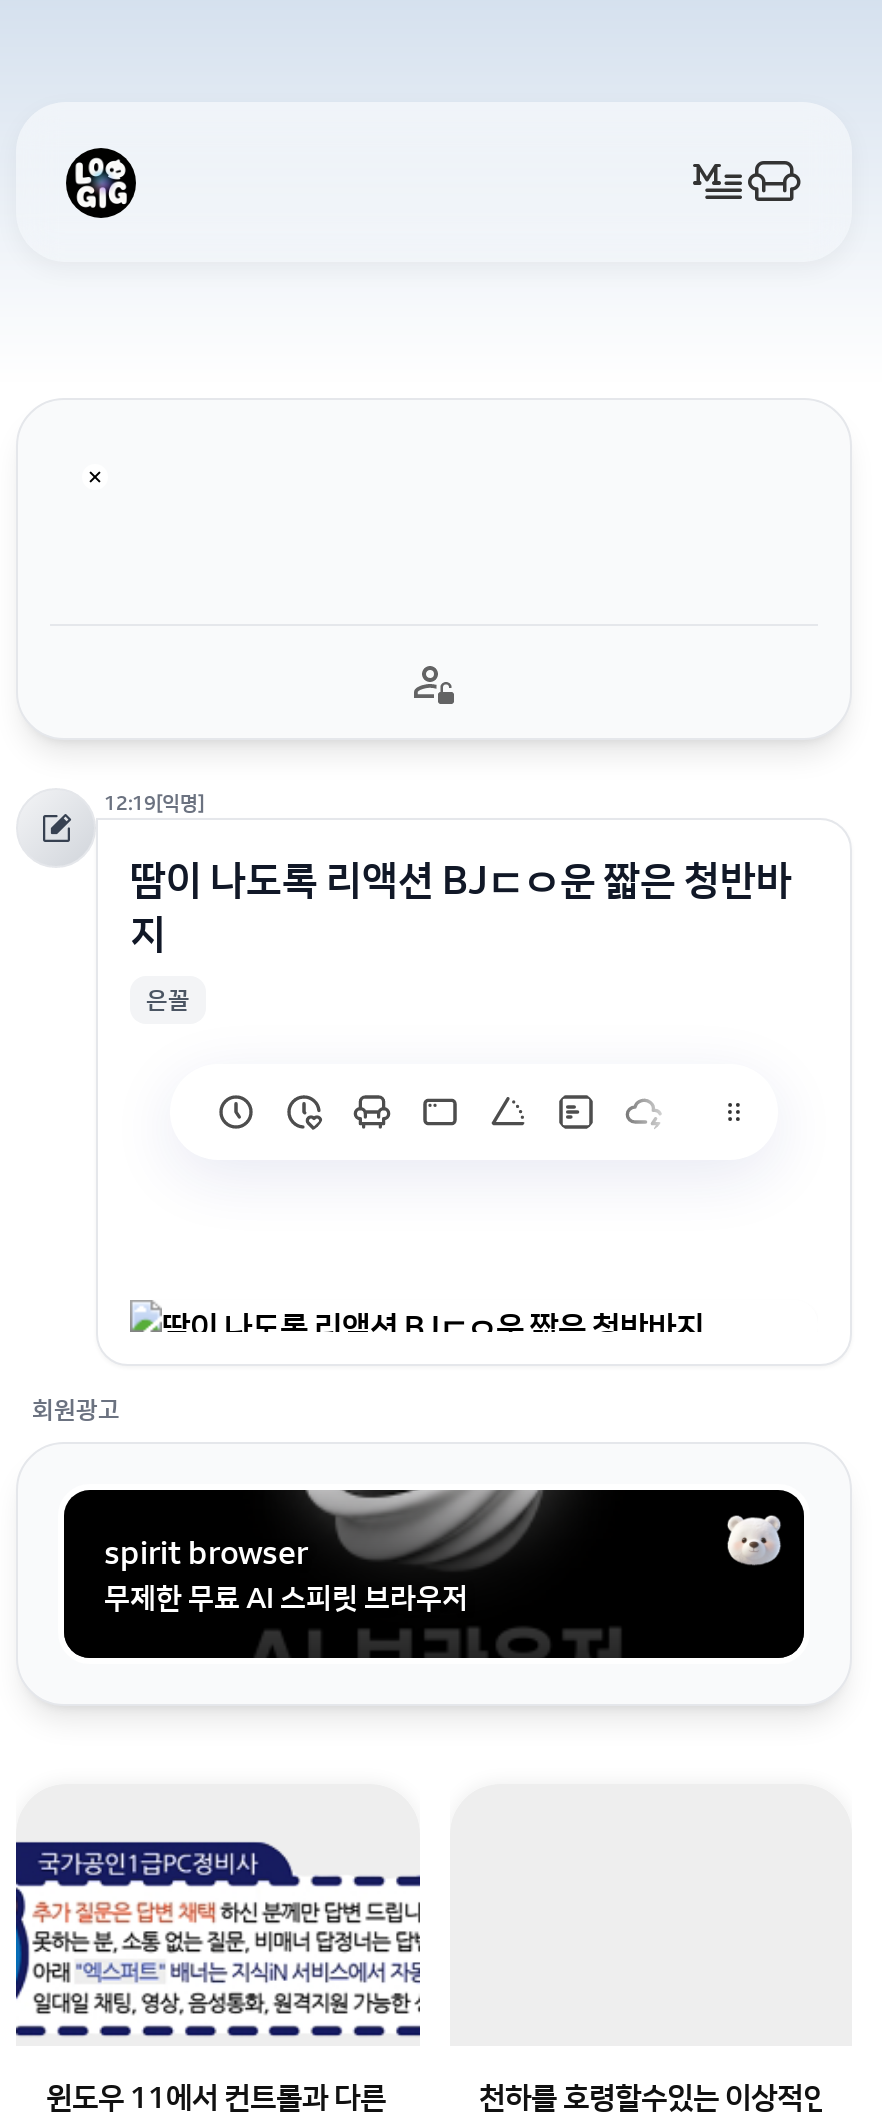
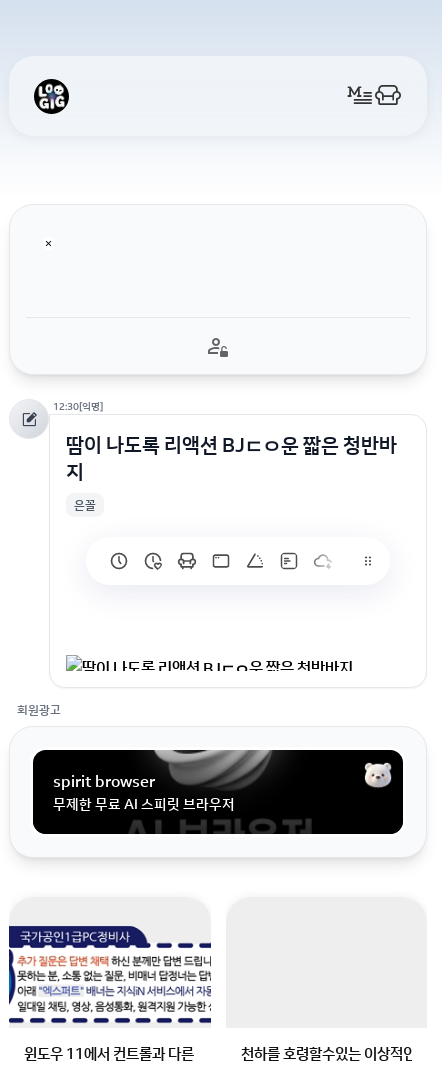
- 12:19[익명]
+ 12:30[익명]
